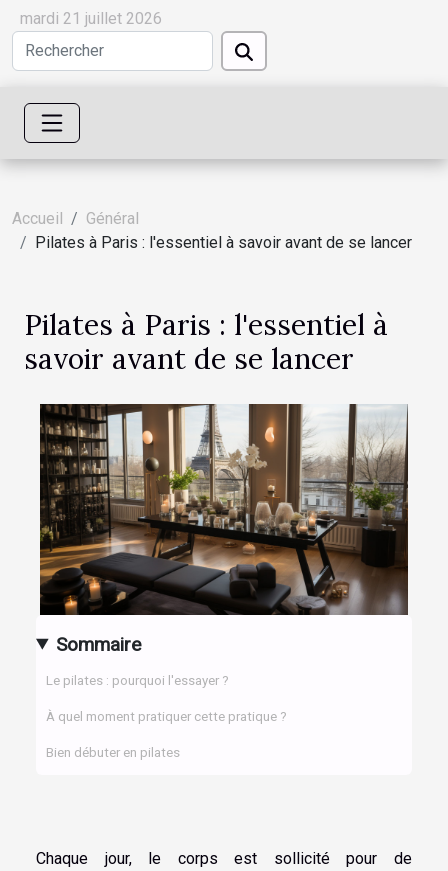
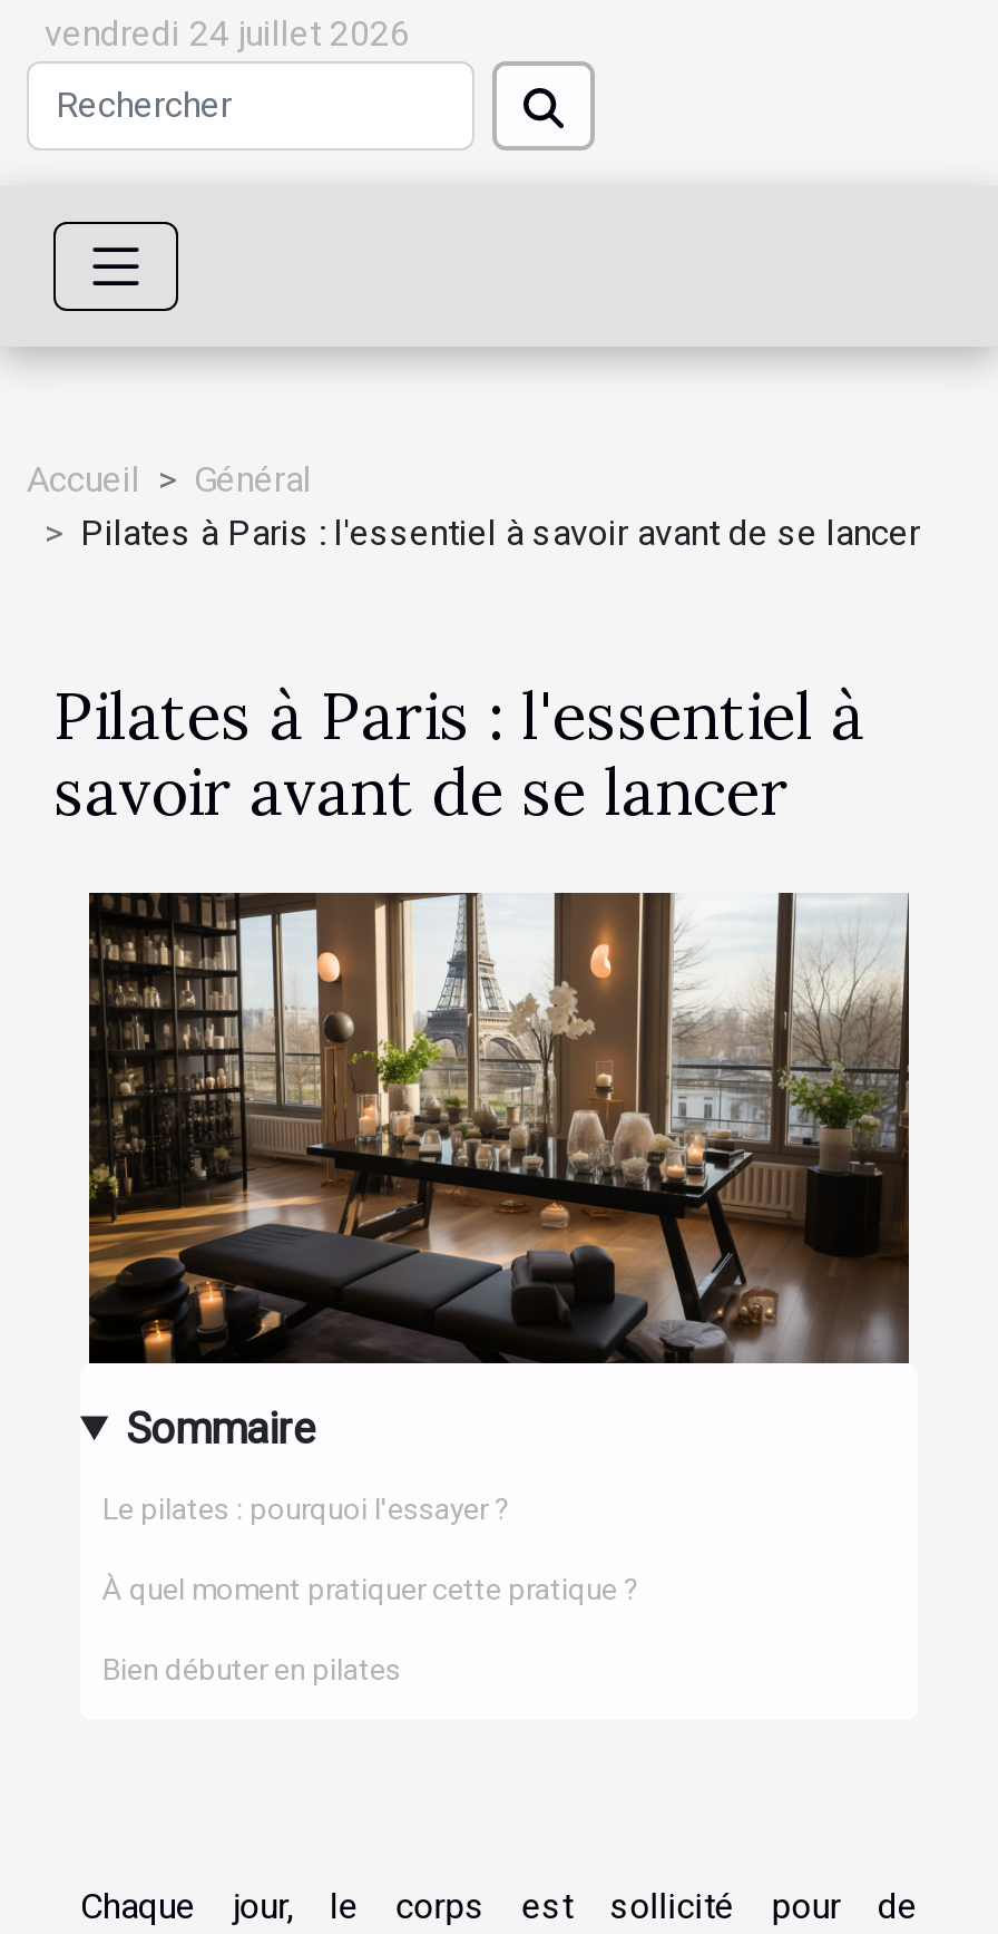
- mardi 21 juillet 2026
+ vendredi 24 juillet 2026
